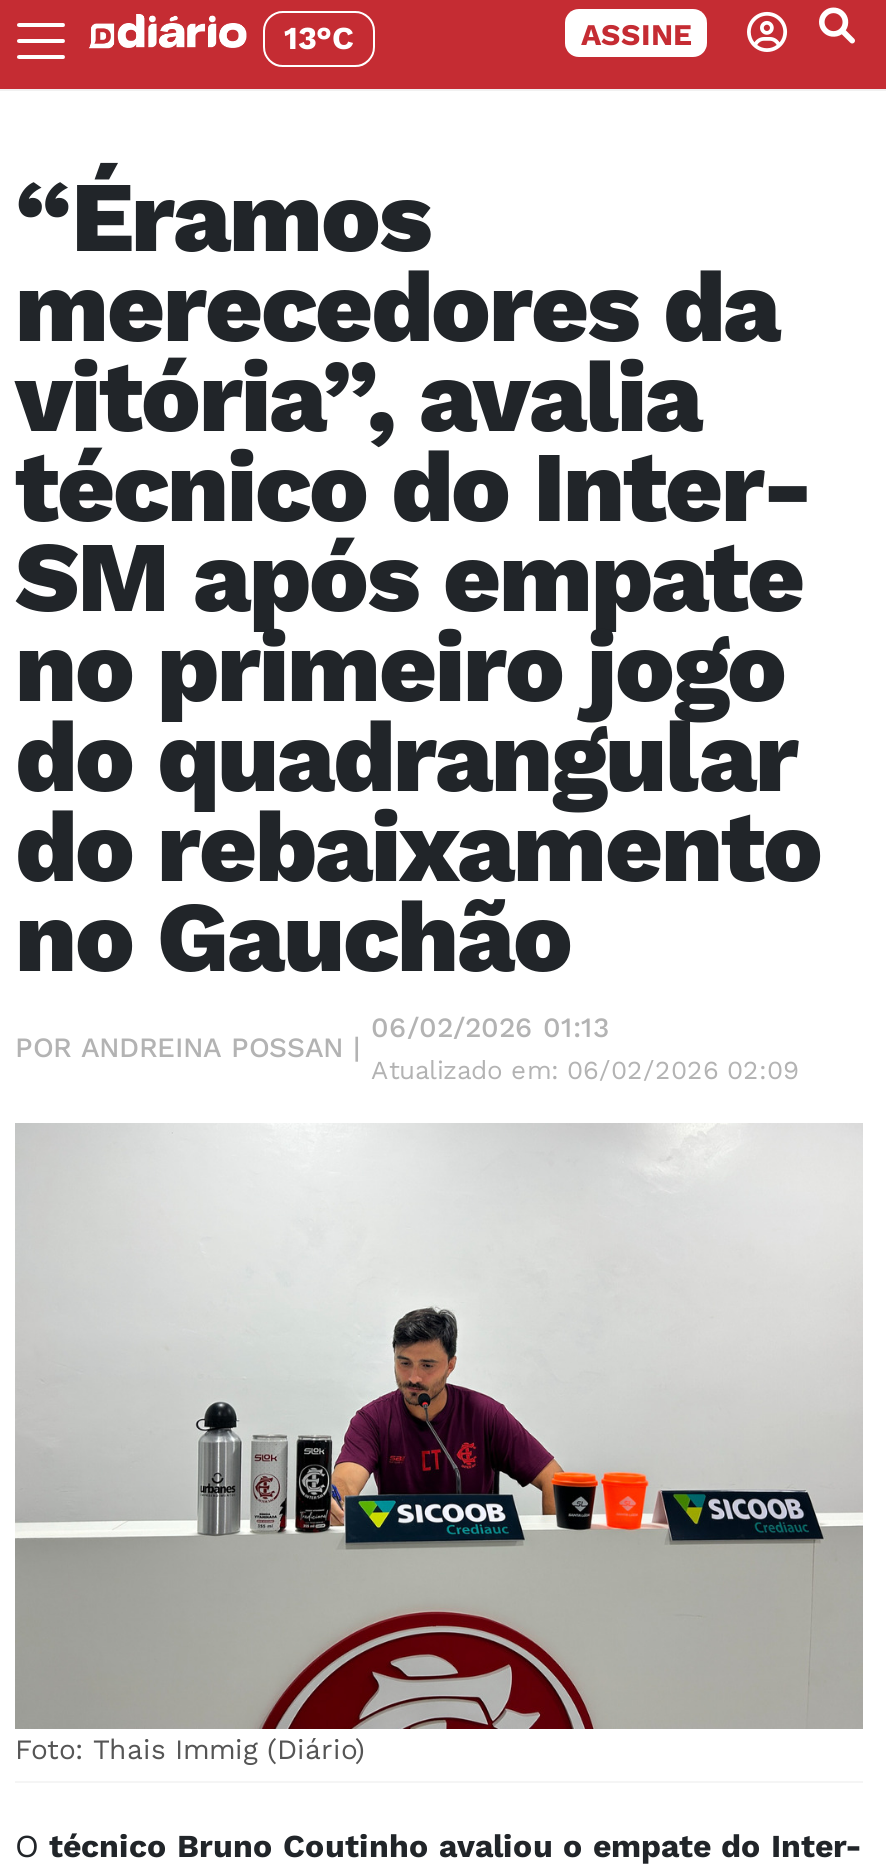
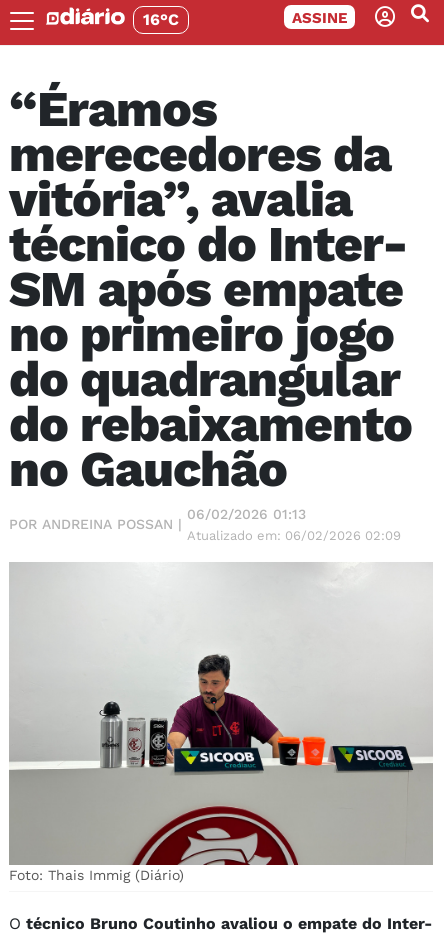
- 13°C
+ 16°C
